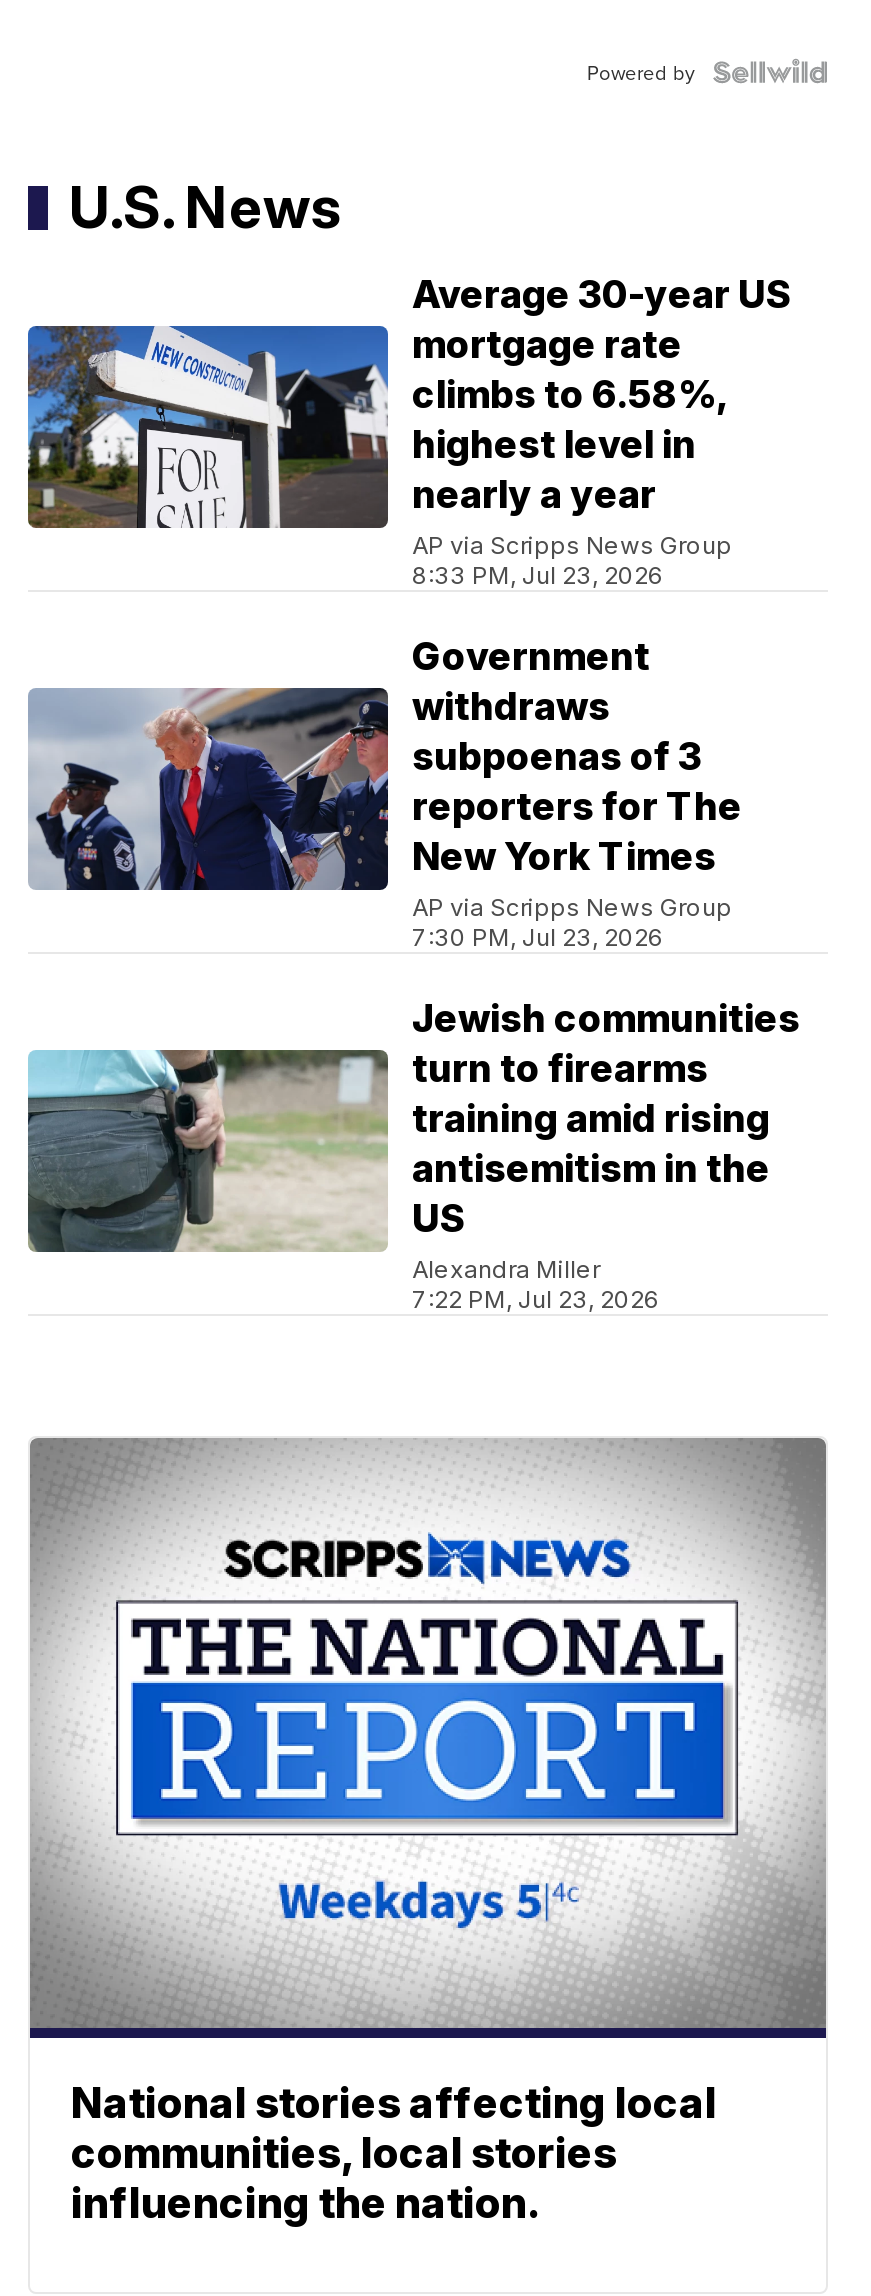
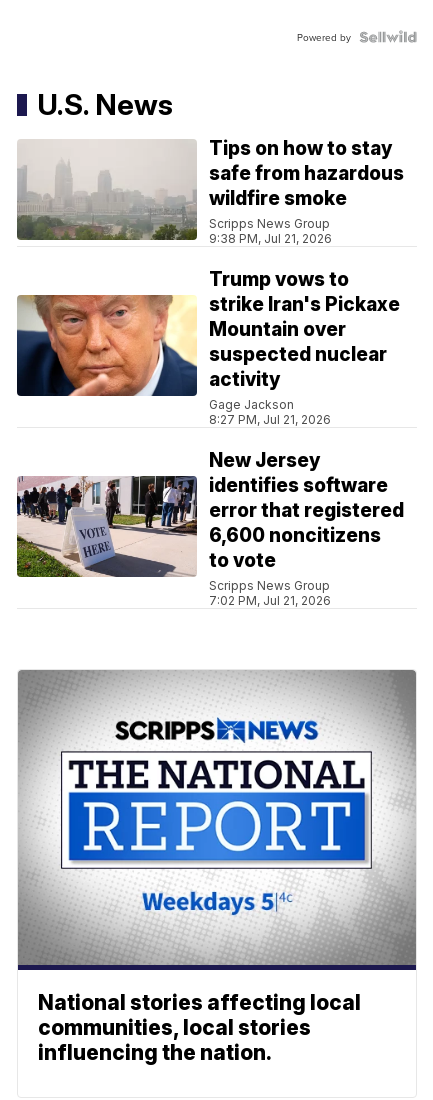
- [image]
- Average 30-year US
- mortgage rate
- climbs to 6.58%,
- highest level in
- nearly a year
- AP via Scripps News Group
- 8:33 PM, Jul 23, 2026
+ [image]
+ Tips on how to stay
+ safe from hazardous
+ wildfire smoke
+ Scripps News Group
+ 9:38 PM, Jul 21, 2026

- [image]
- Government
- withdraws
- subpoenas of 3
- reporters for The
- New York Times
- AP via Scripps News Group
- 7:30 PM, Jul 23, 2026
+ [image]
+ Trump vows to
+ strike Iran's Pickaxe
+ Mountain over
+ suspected nuclear
+ activity
+ Gage Jackson
+ 8:27 PM, Jul 21, 2026

- [image]
- Jewish communities
- turn to firearms
- training amid rising
- antisemitism in the
- US
- Alexandra Miller
- 7:22 PM, Jul 23, 2026
+ [image]
+ New Jersey
+ identifies software
+ error that registered
+ 6,600 noncitizens
+ to vote
+ Scripps News Group
+ 7:02 PM, Jul 21, 2026
